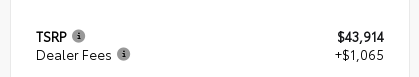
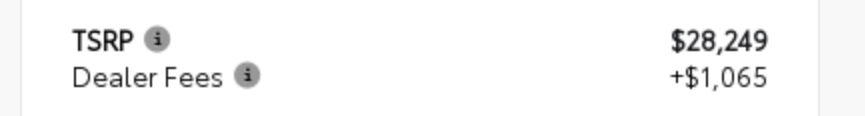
- $43,914
+ $28,249
